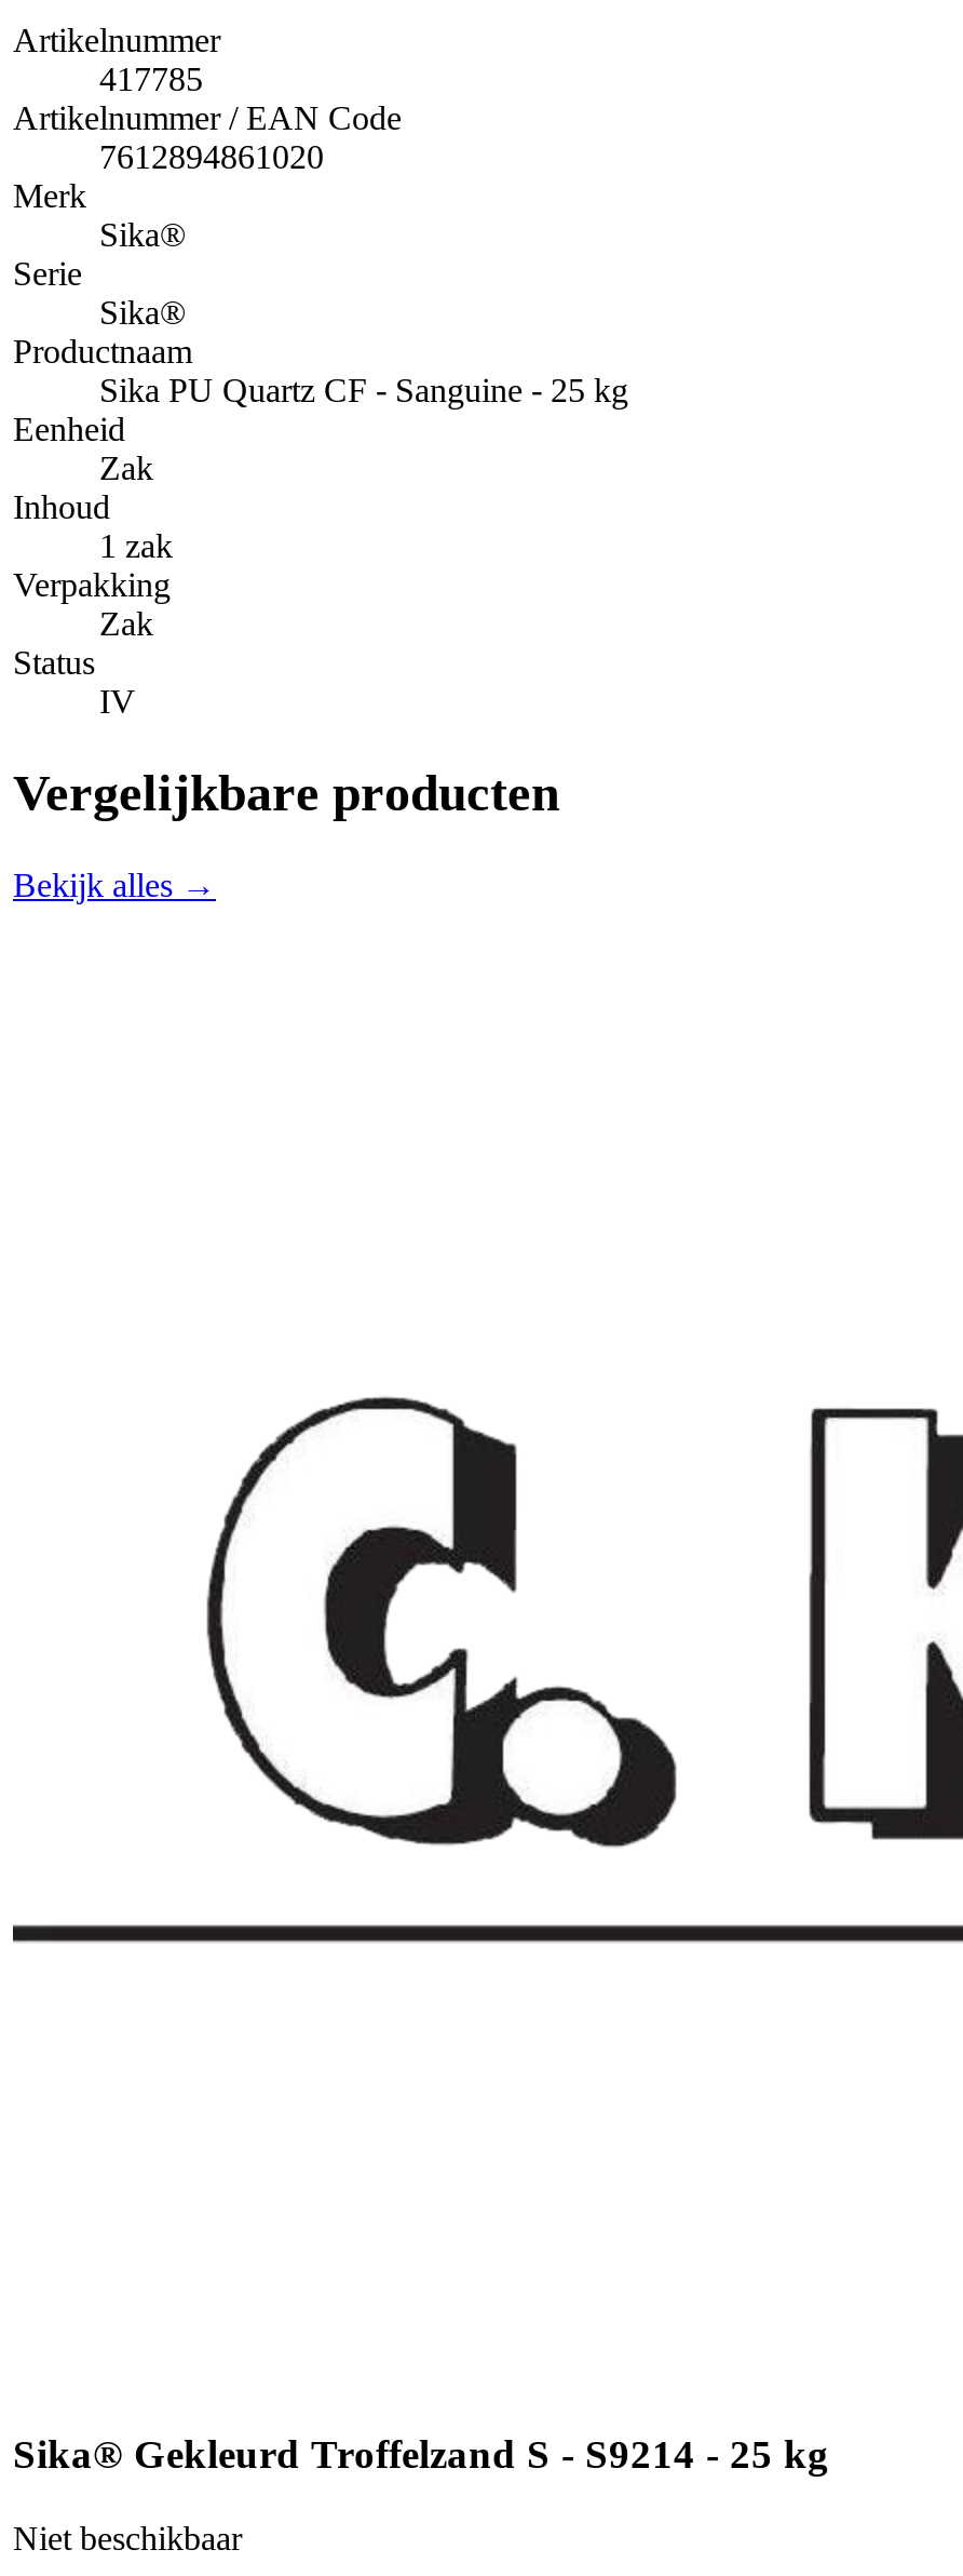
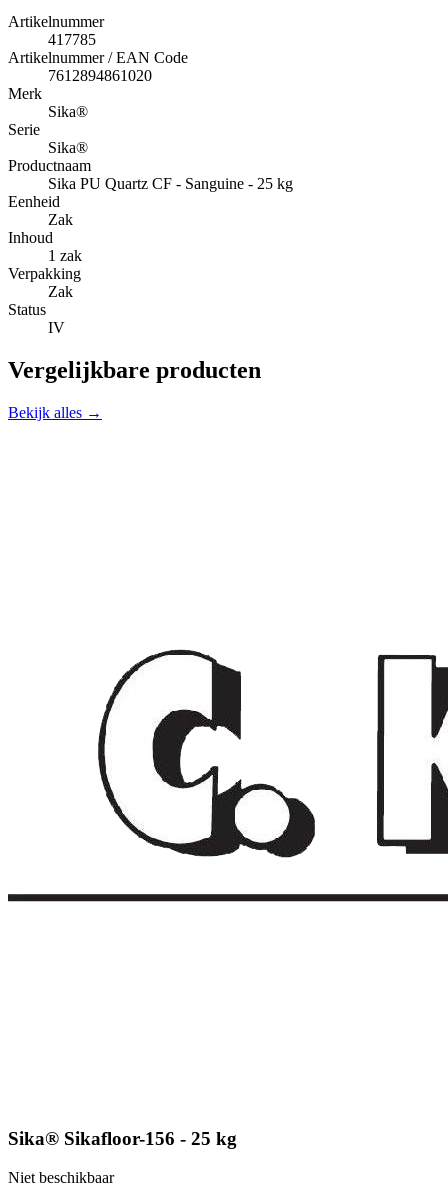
- Sika® Gekleurd Troffelzand S - S9214 - 25 kg
+ Sika® Sikafloor-156 - 25 kg
